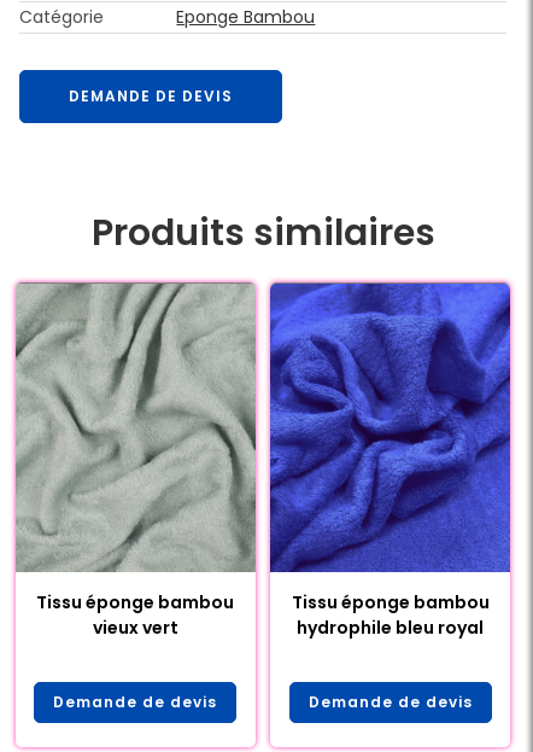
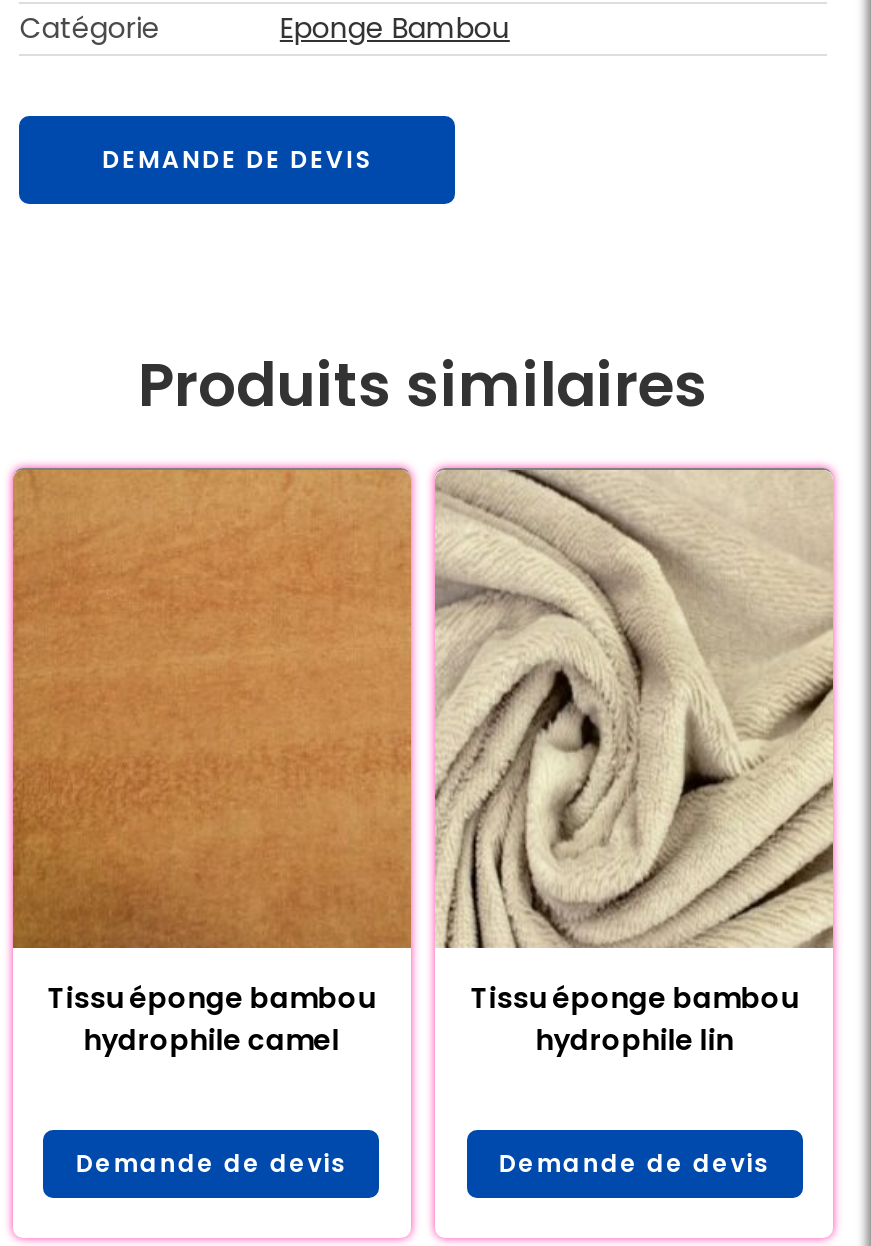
- [image]
- Tissu éponge bambou
- vieux vert
+ [image]
+ Tissu éponge bambou
+ hydrophile camel

- [image]
- Tissu éponge bambou
- hydrophile bleu royal
+ [image]
+ Tissu éponge bambou
+ hydrophile lin
